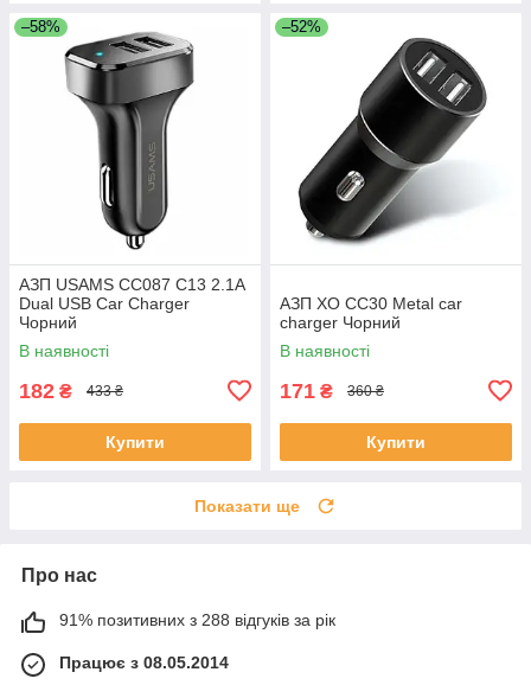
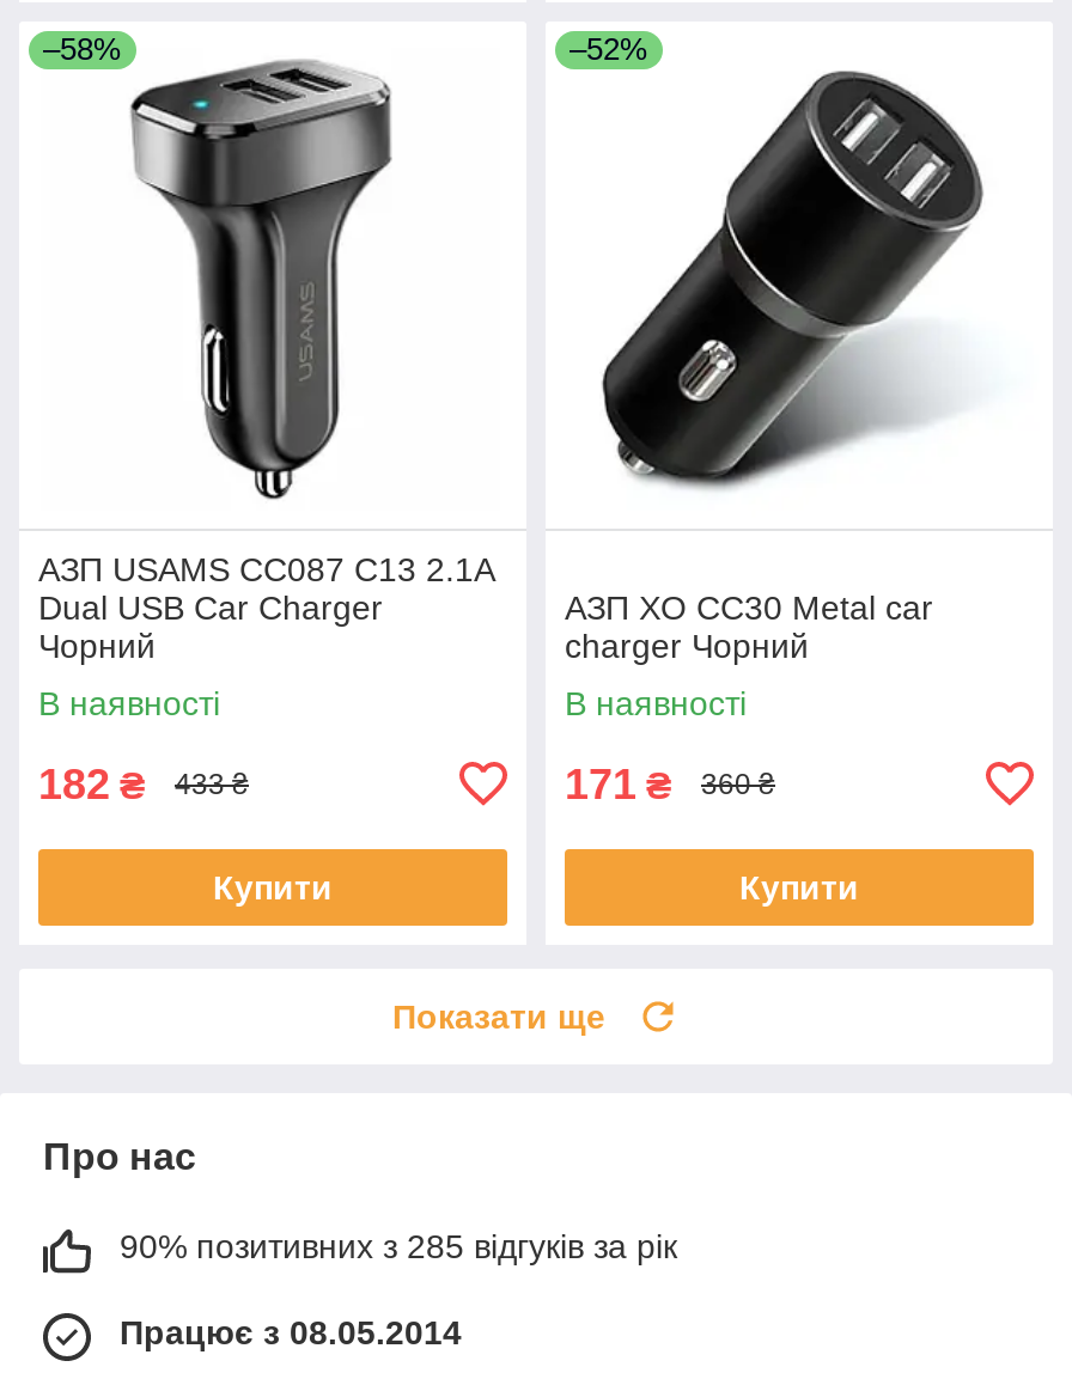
- 91% позитивних з 288 відгуків за рік
+ 90% позитивних з 285 відгуків за рік
